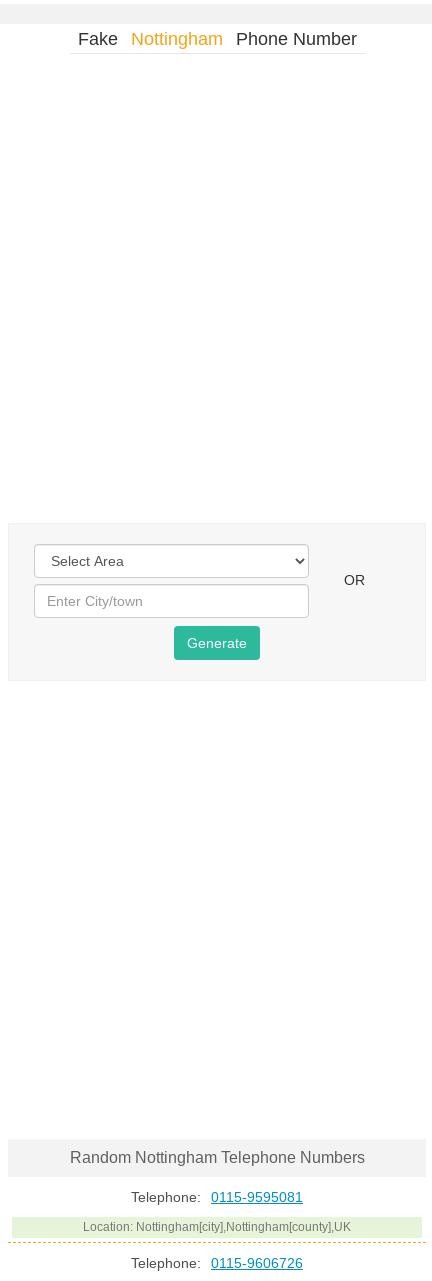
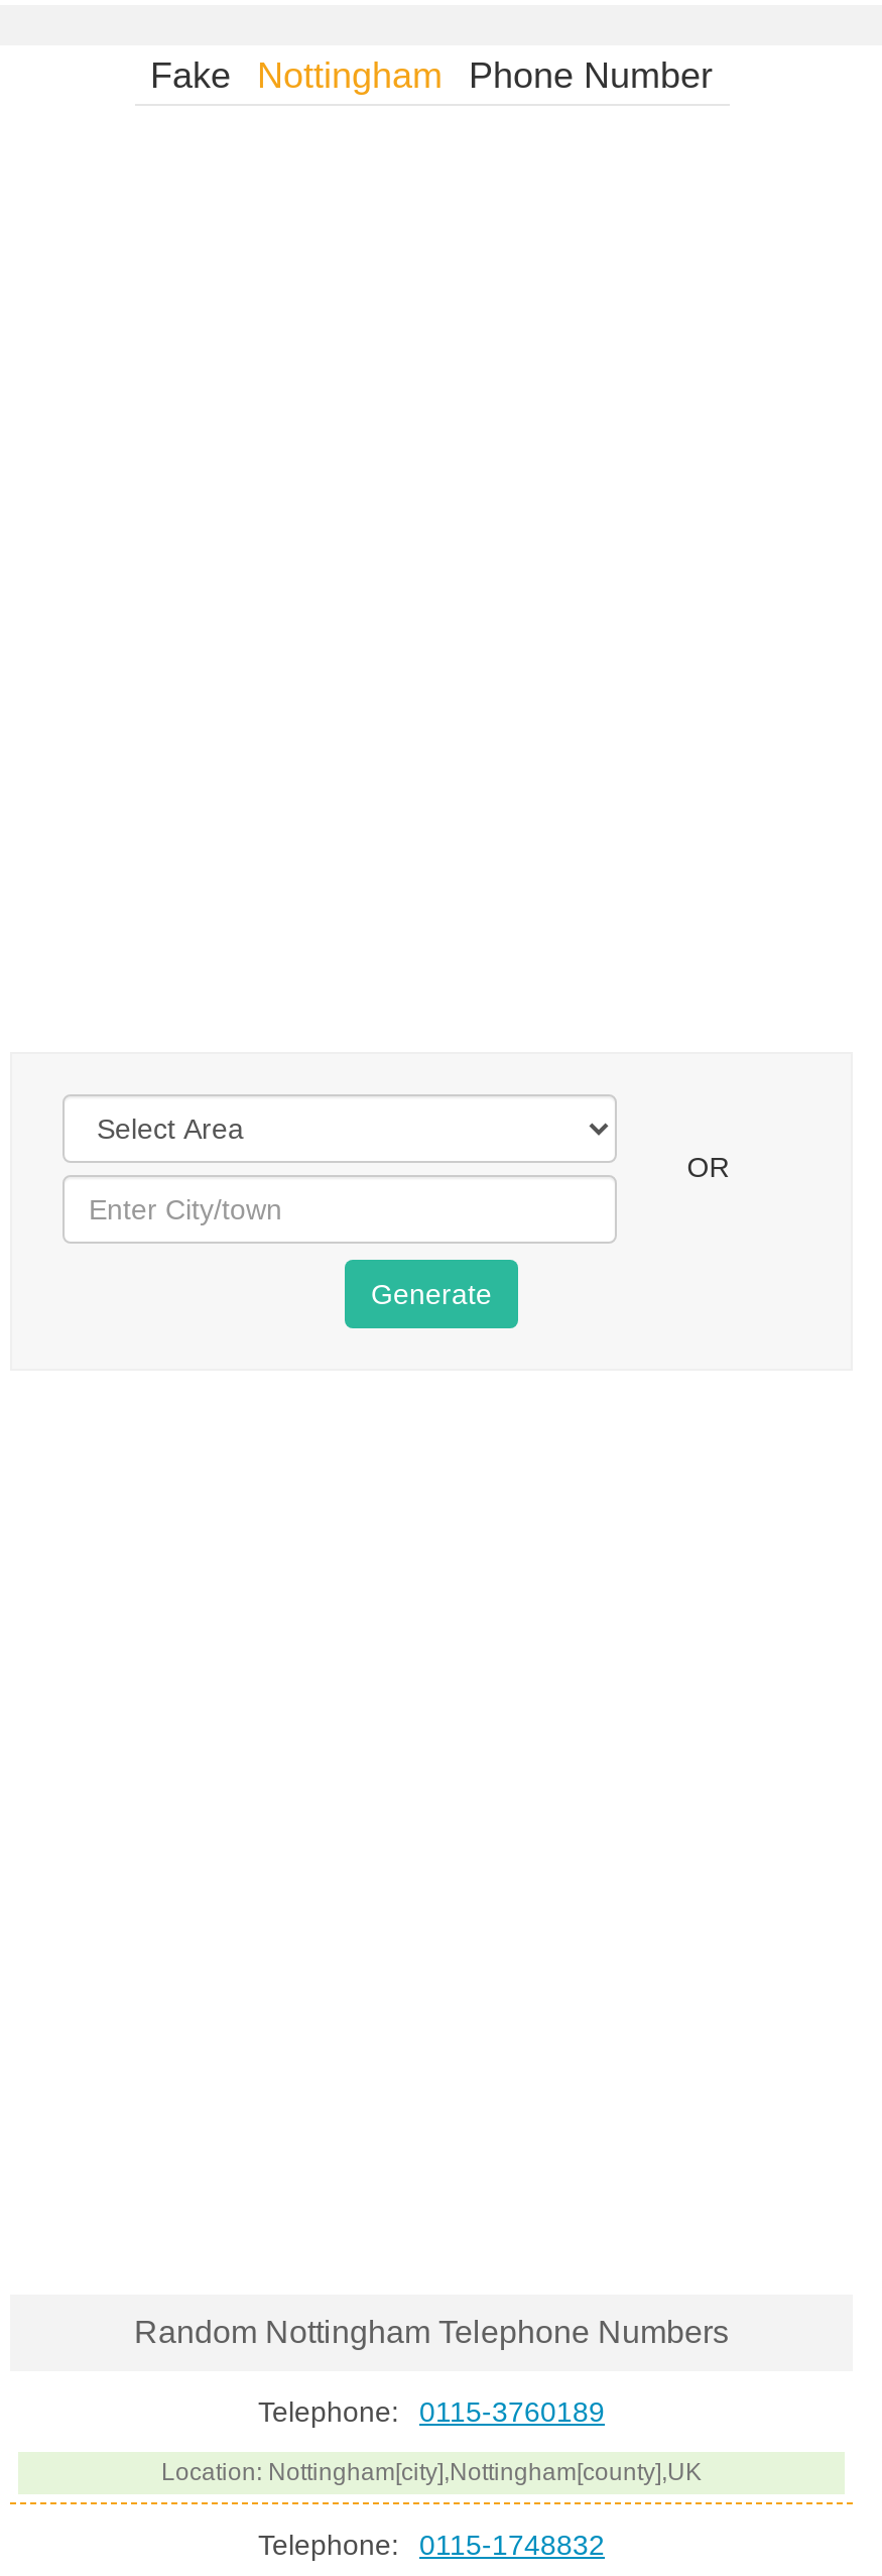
- Telephone: 0115-9595081
+ Telephone: 0115-3760189

- Telephone: 0115-9606726
+ Telephone: 0115-1748832
